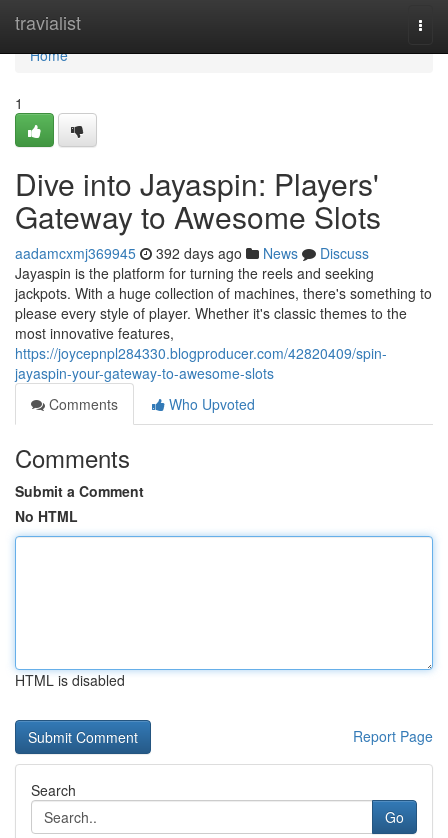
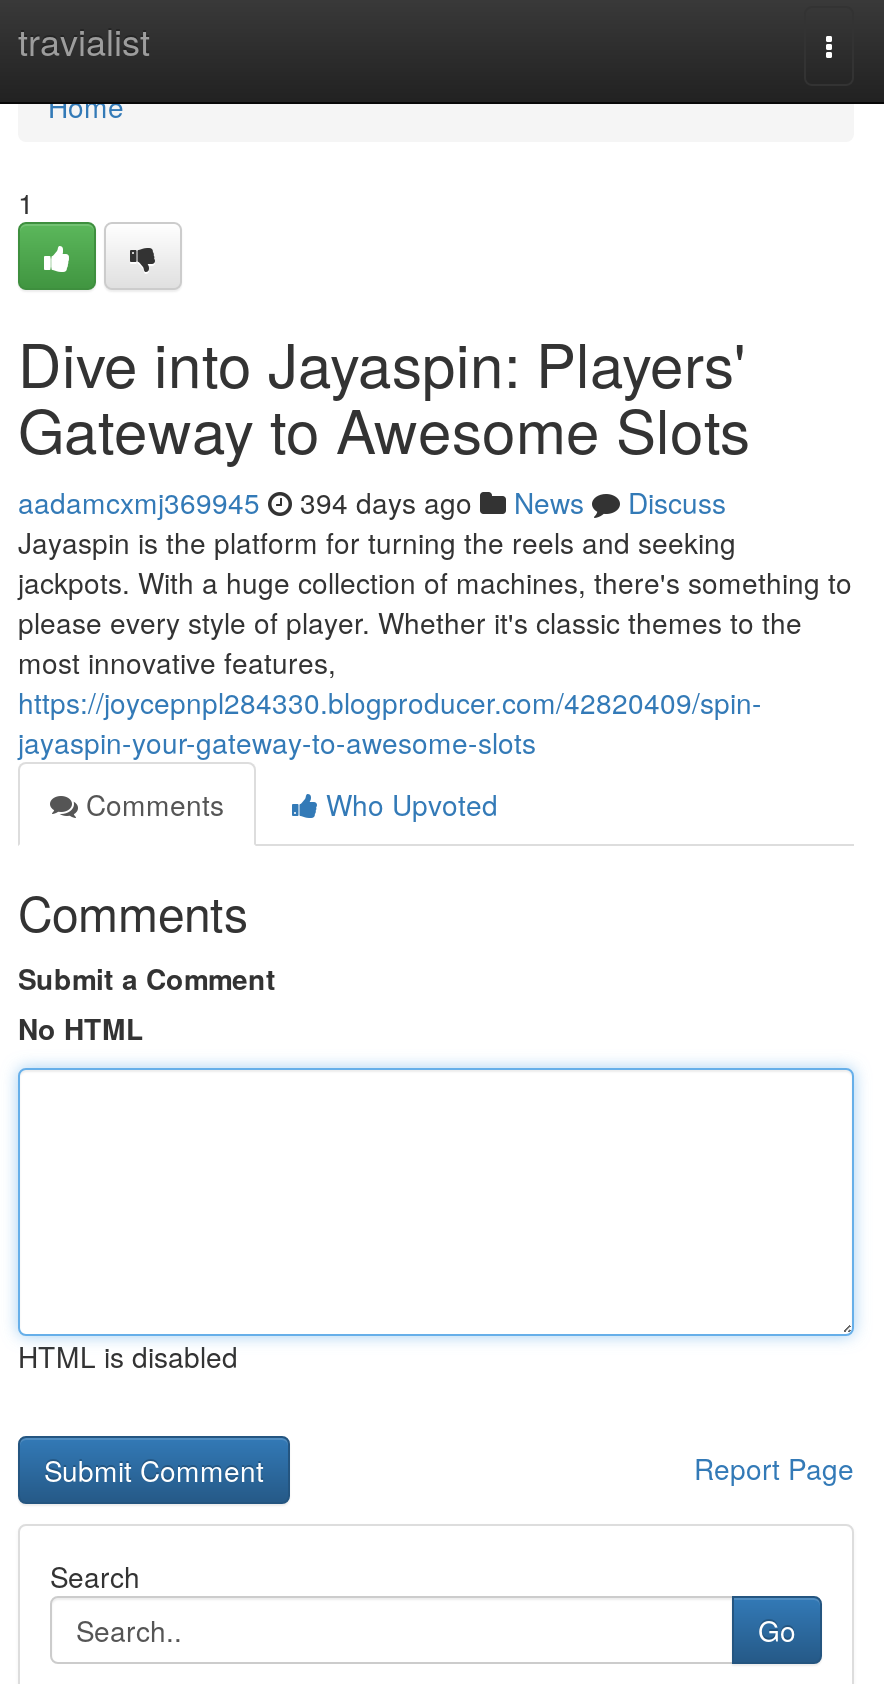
- aadamcxmj369945 392 days ago News Discuss
+ aadamcxmj369945 394 days ago News Discuss
